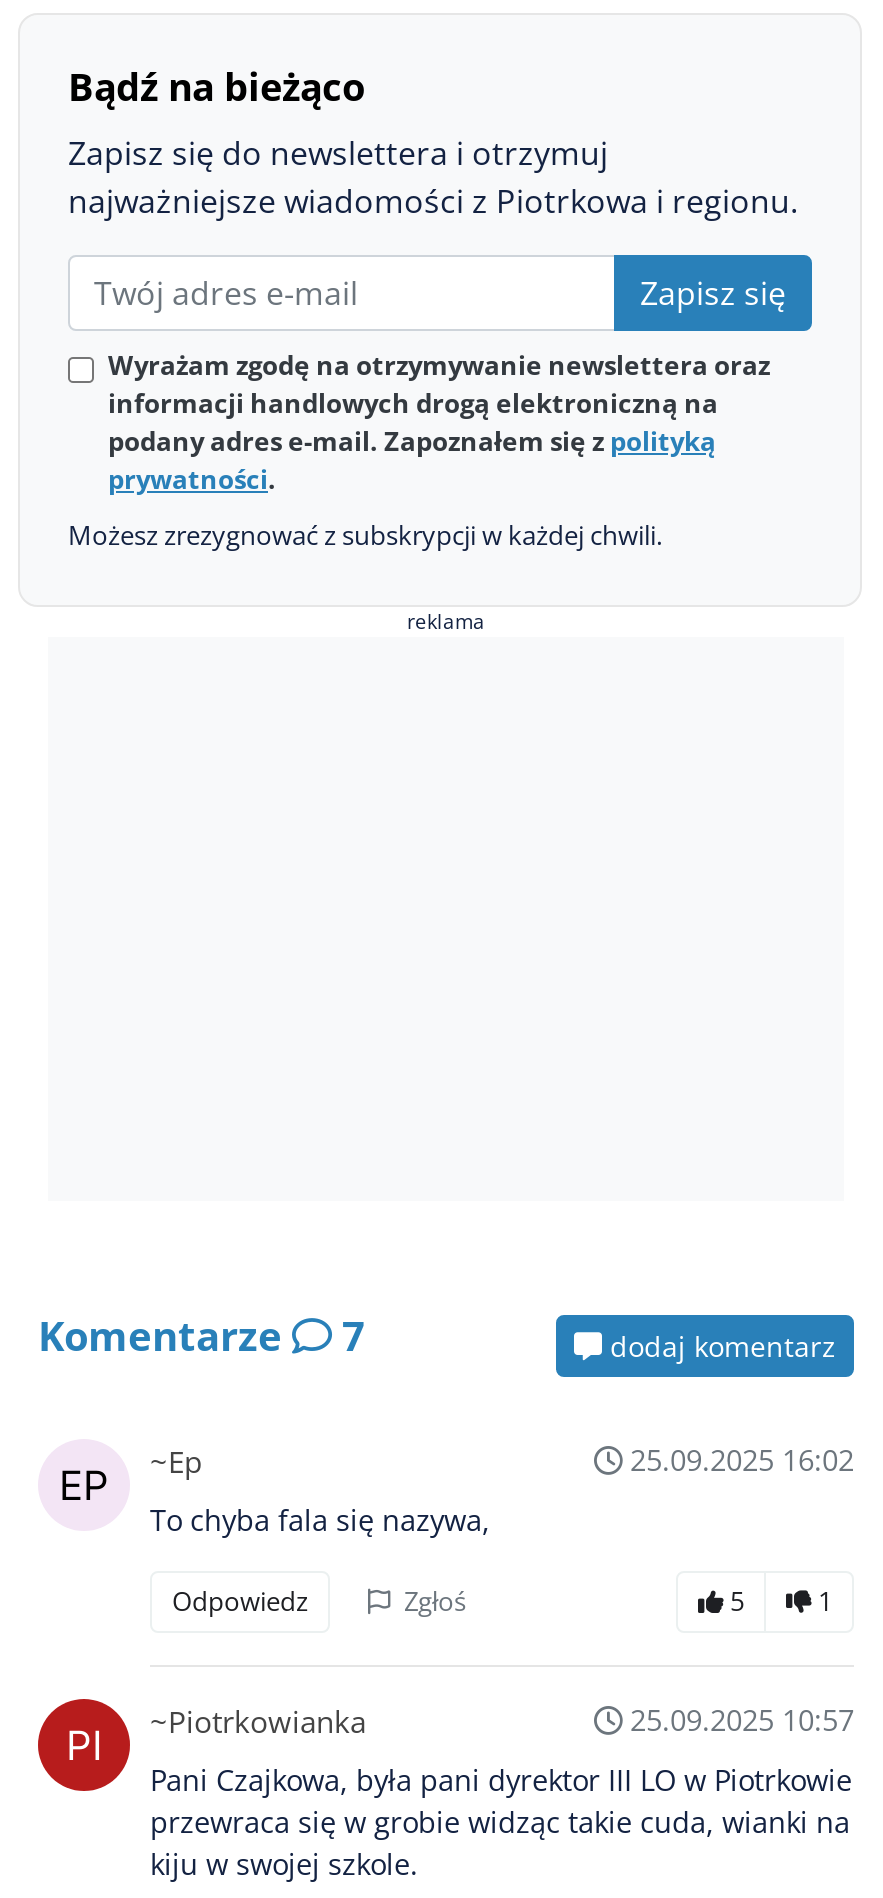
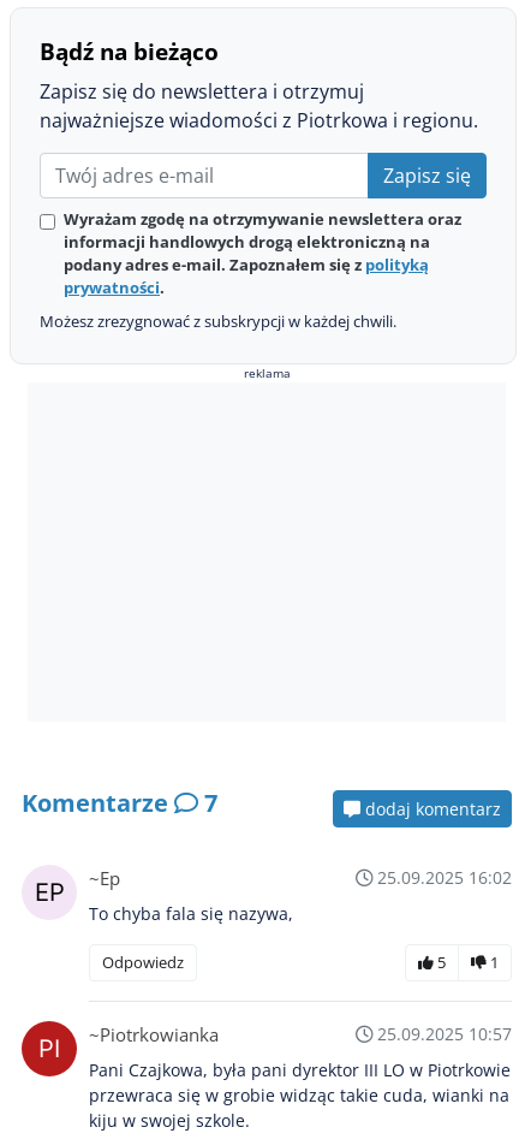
- Zgłoś
